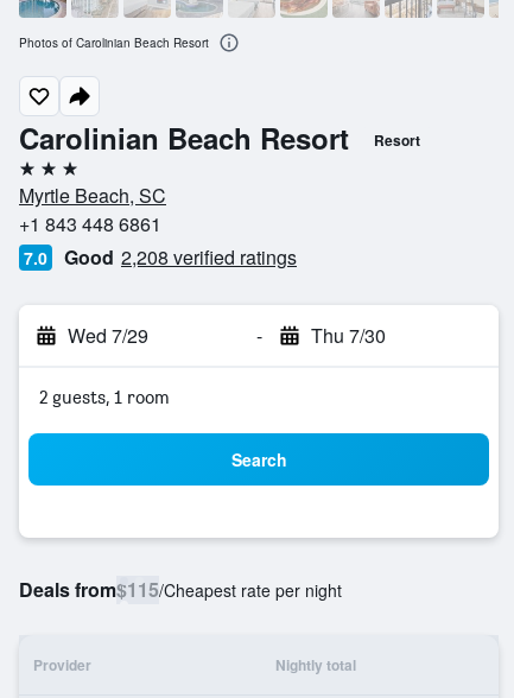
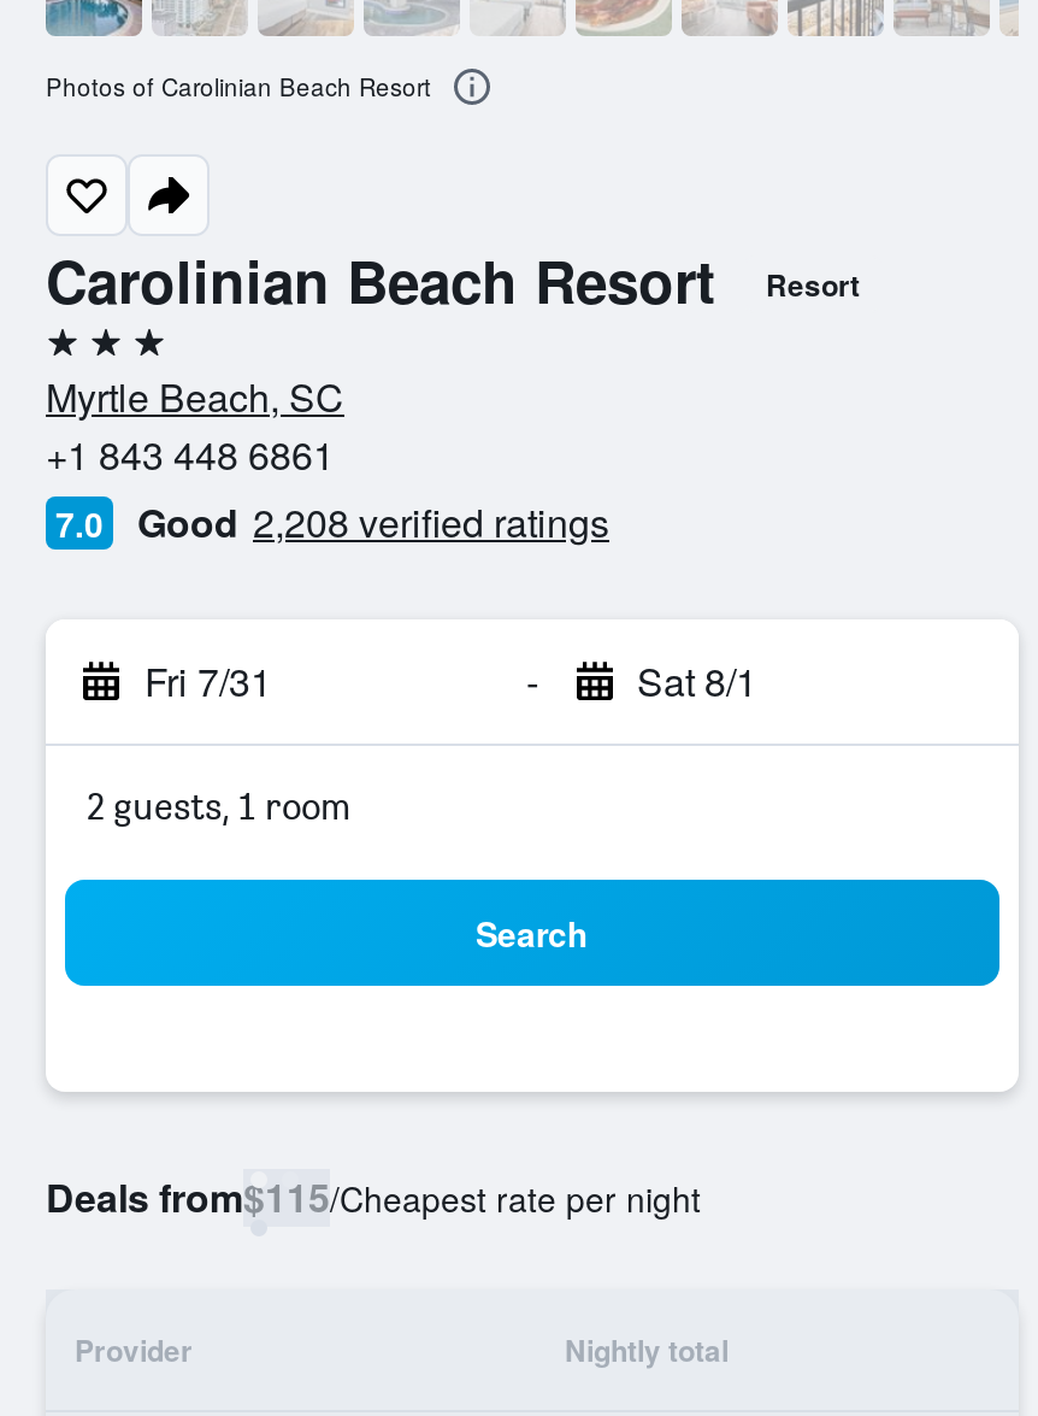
- Wed 7/29
+ Fri 7/31

- Thu 7/30
+ Sat 8/1
